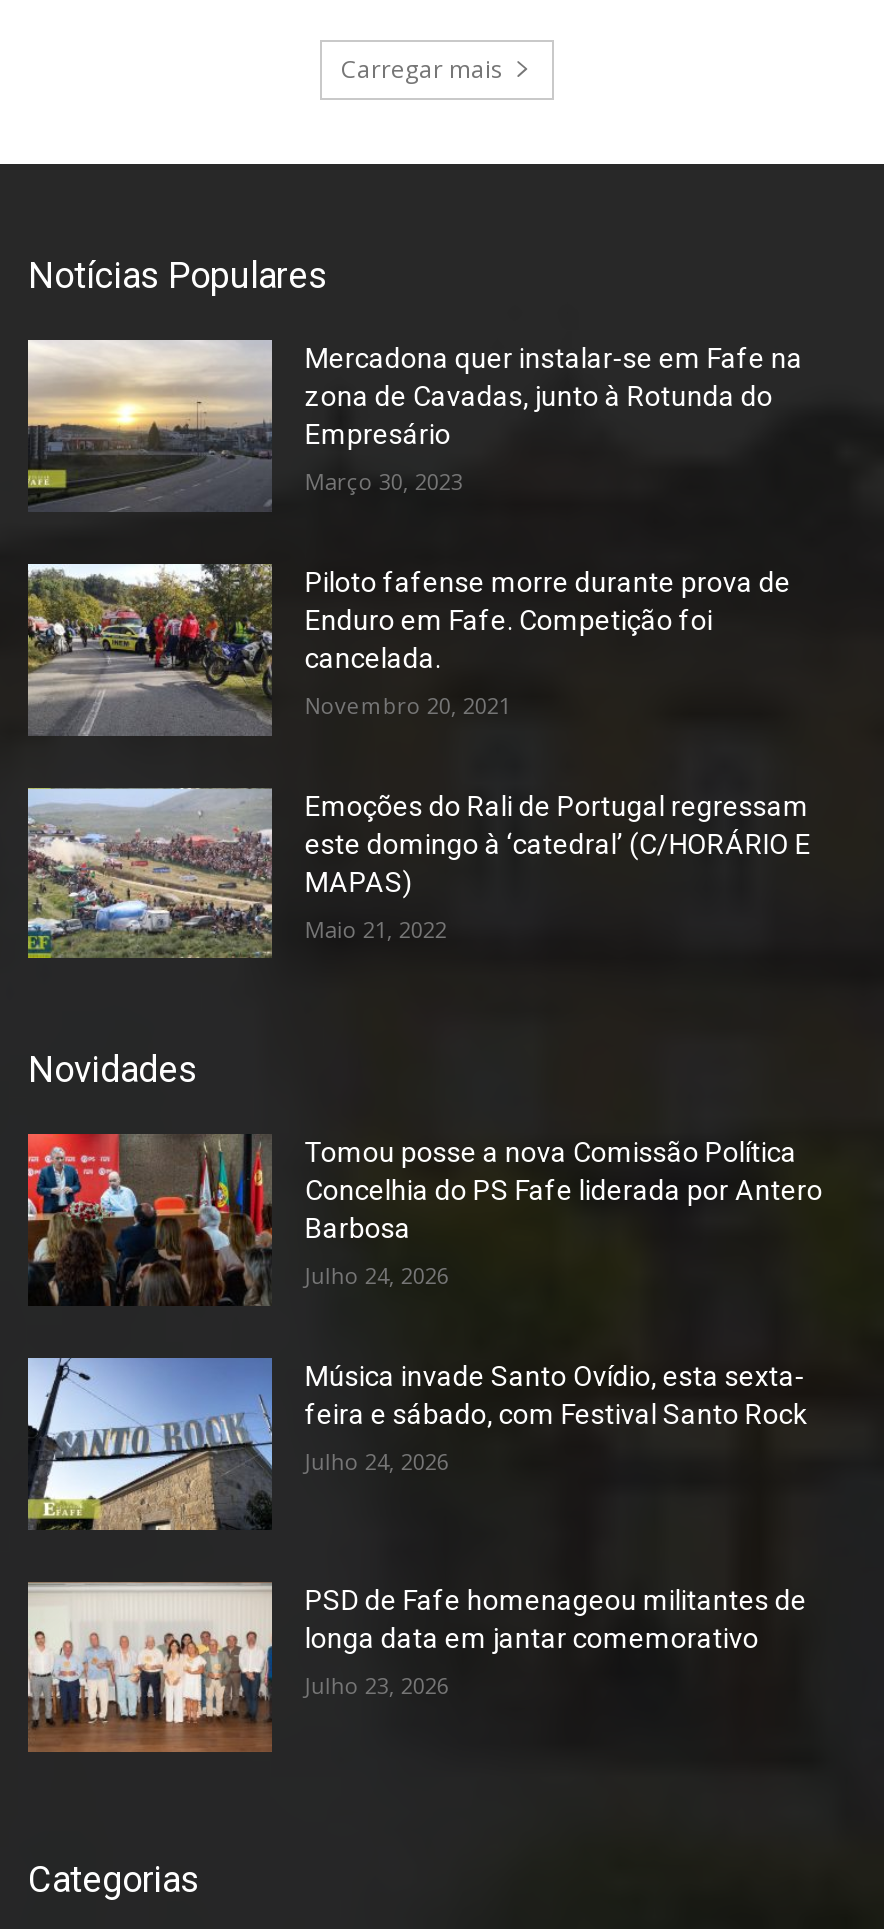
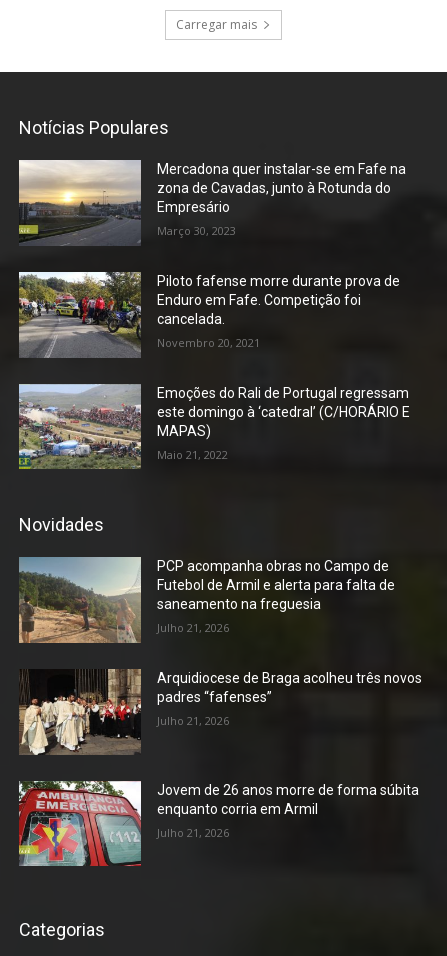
- [image]
- Tomou posse a nova Comissão Política
- Concelhia do PS Fafe liderada por Antero
- Barbosa
+ [image]
+ PCP acompanha obras no Campo de
+ Futebol de Armil e alerta para falta de
+ saneamento na freguesia

- Julho 24, 2026
+ Julho 21, 2026

- [image]
- Música invade Santo Ovídio, esta sexta-
- feira e sábado, com Festival Santo Rock
+ [image]
+ Arquidiocese de Braga acolheu três novos
+ padres “fafenses”

- Julho 24, 2026
+ Julho 21, 2026

- [image]
- PSD de Fafe homenageou militantes de
- longa data em jantar comemorativo
+ [image]
+ Jovem de 26 anos morre de forma súbita
+ enquanto corria em Armil

- Julho 23, 2026
+ Julho 21, 2026
